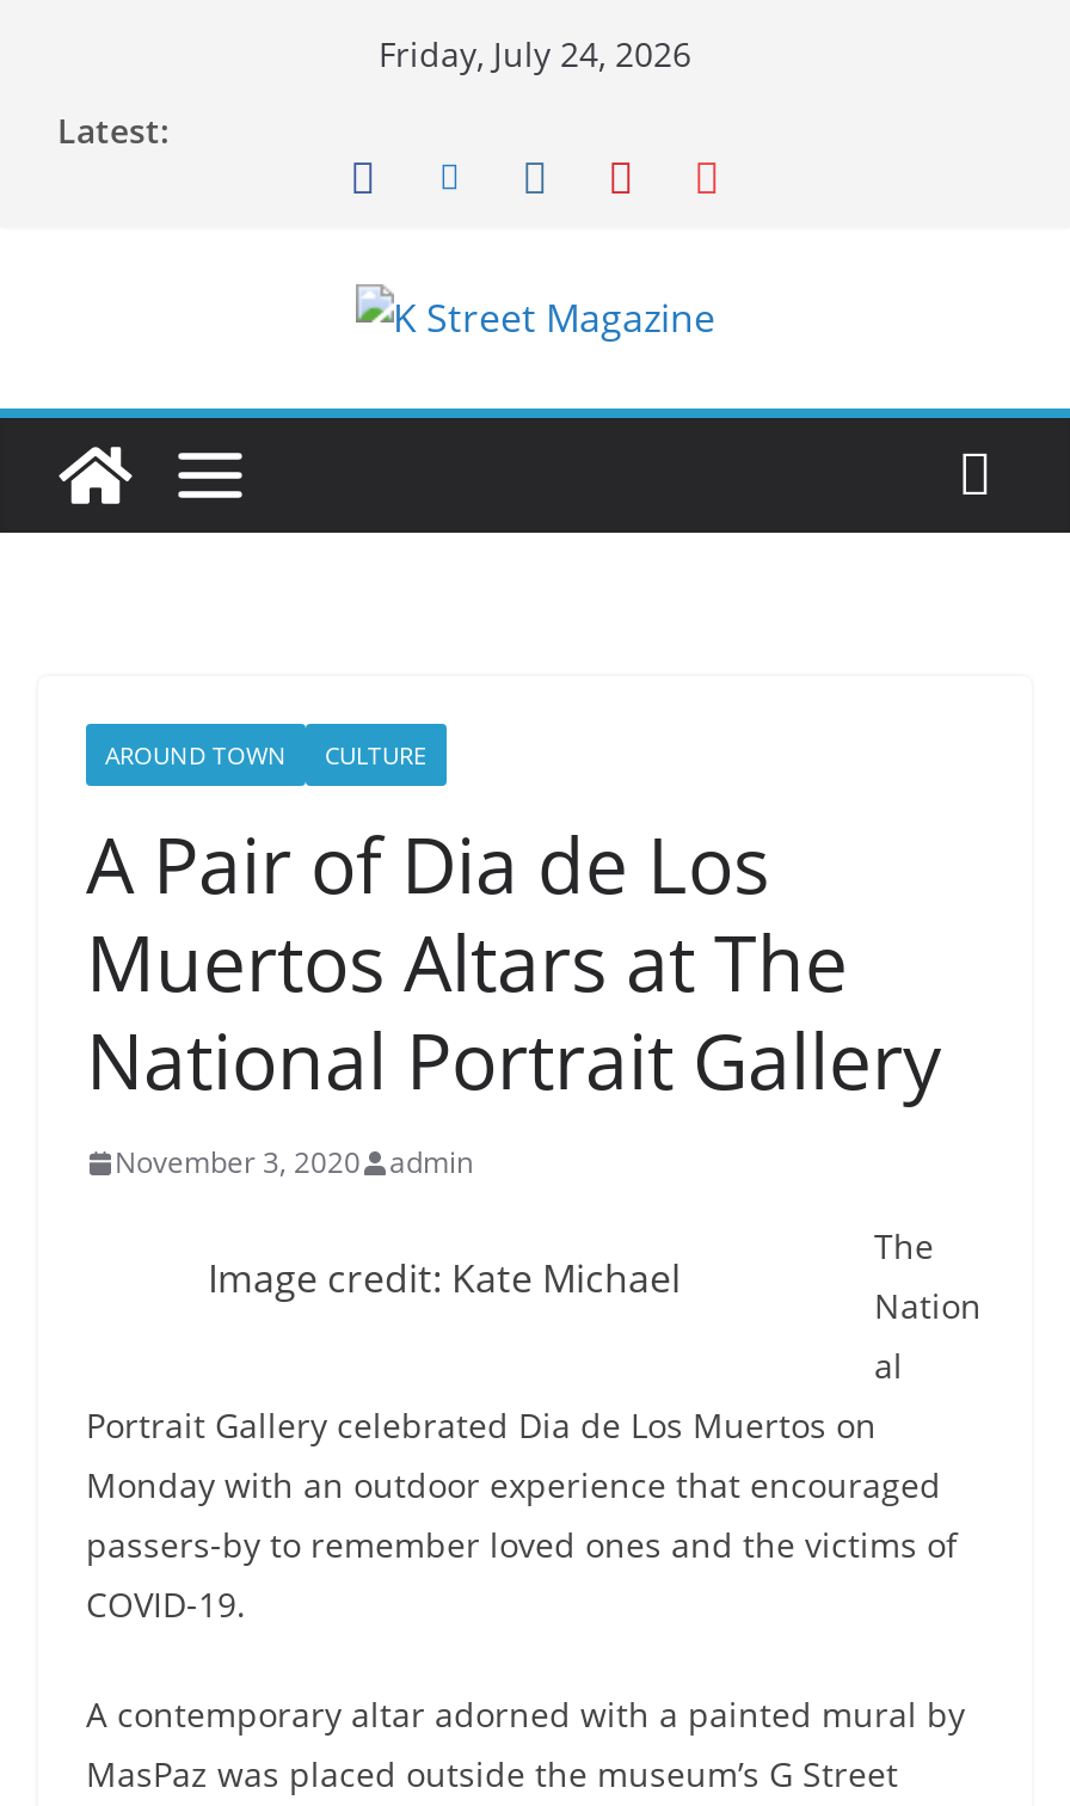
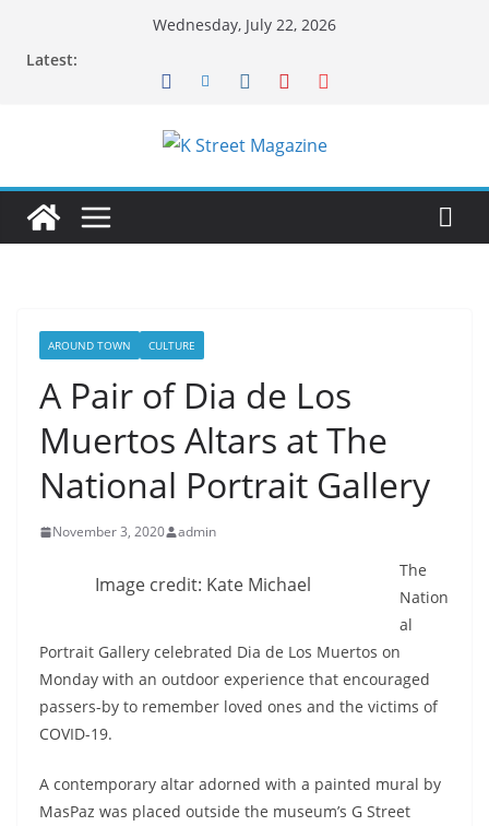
- Friday, July 24, 2026
+ Wednesday, July 22, 2026
